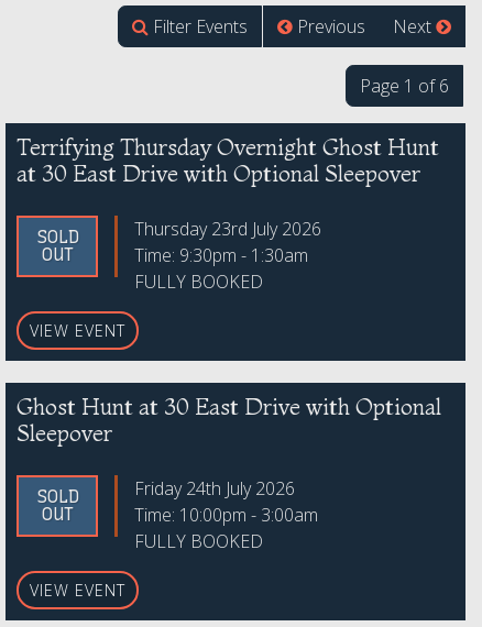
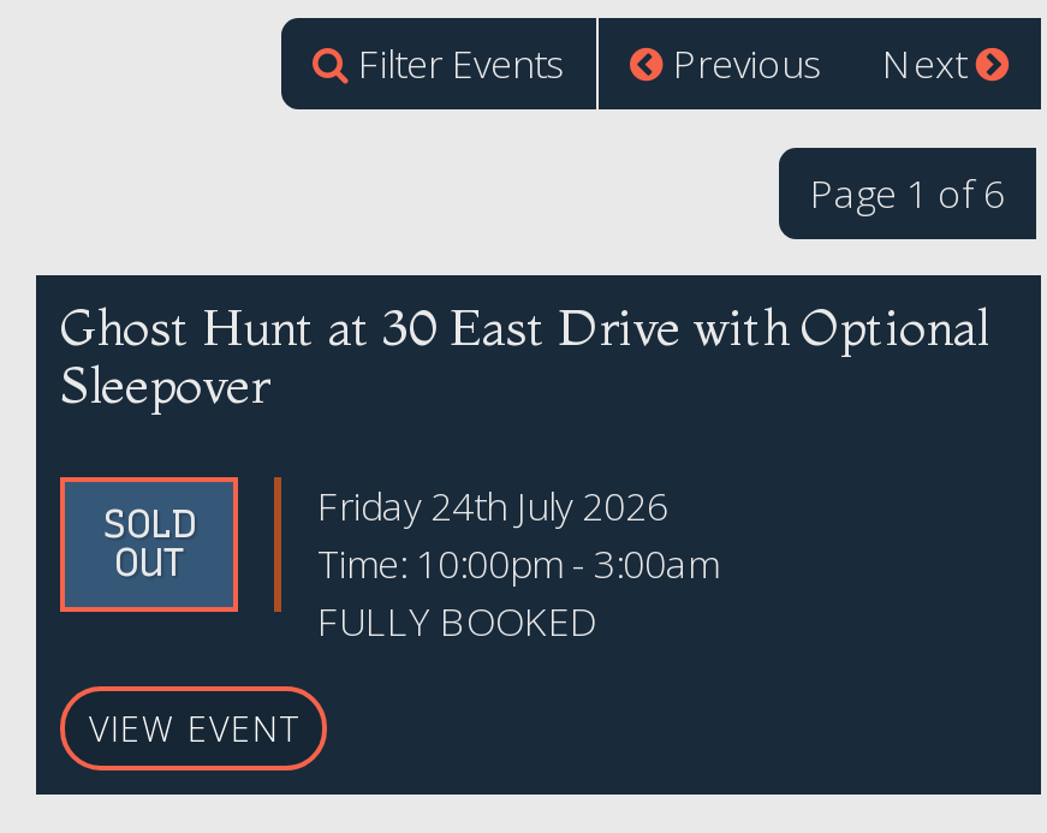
- Terrifying Thursday Overnight Ghost Hunt
- at 30 East Drive with Optional Sleepover
- SOLD
- OUT

- Thursday 23rd July 2026
- Time: 9:30pm - 1:30am
- FULLY BOOKED
- VIEW EVENT
